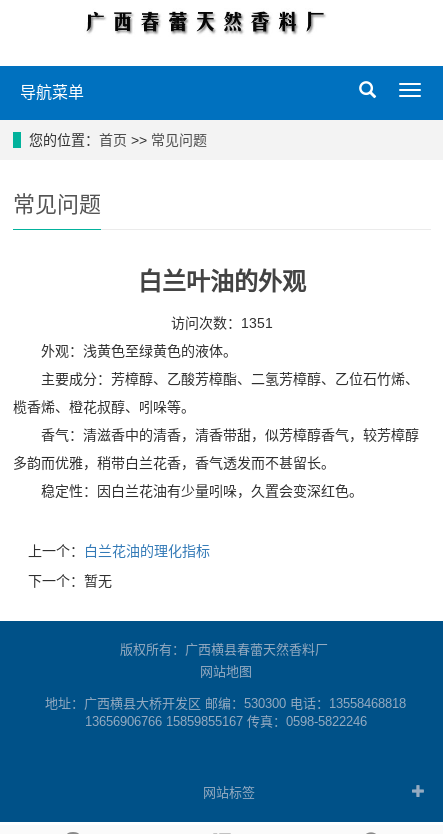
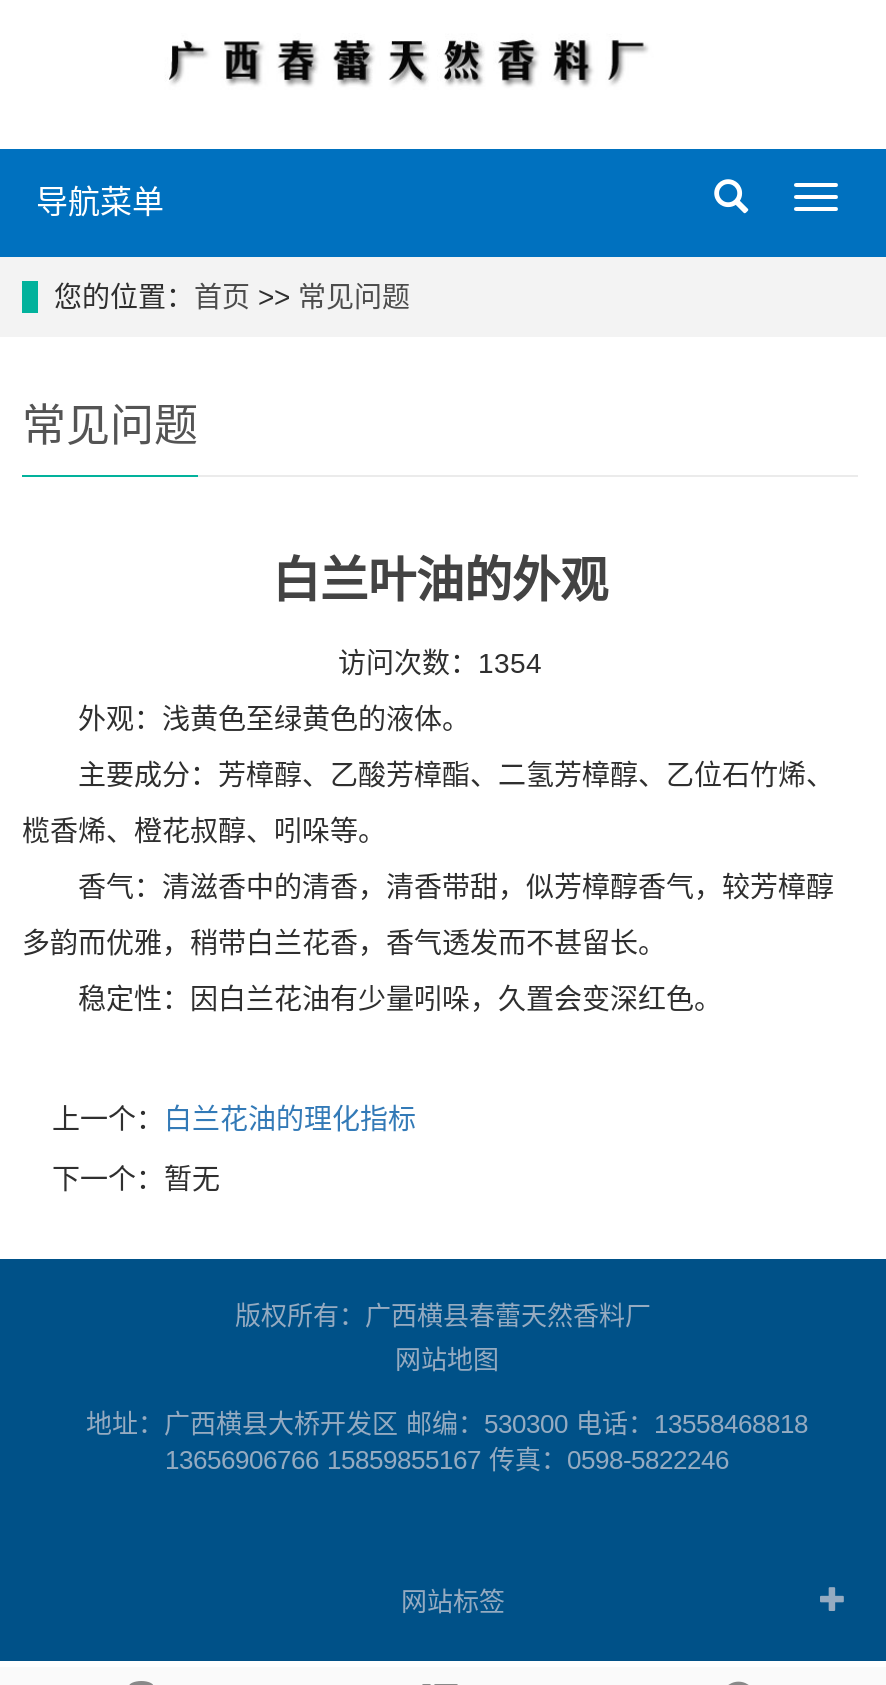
- 访问次数：1351
+ 访问次数：1354
